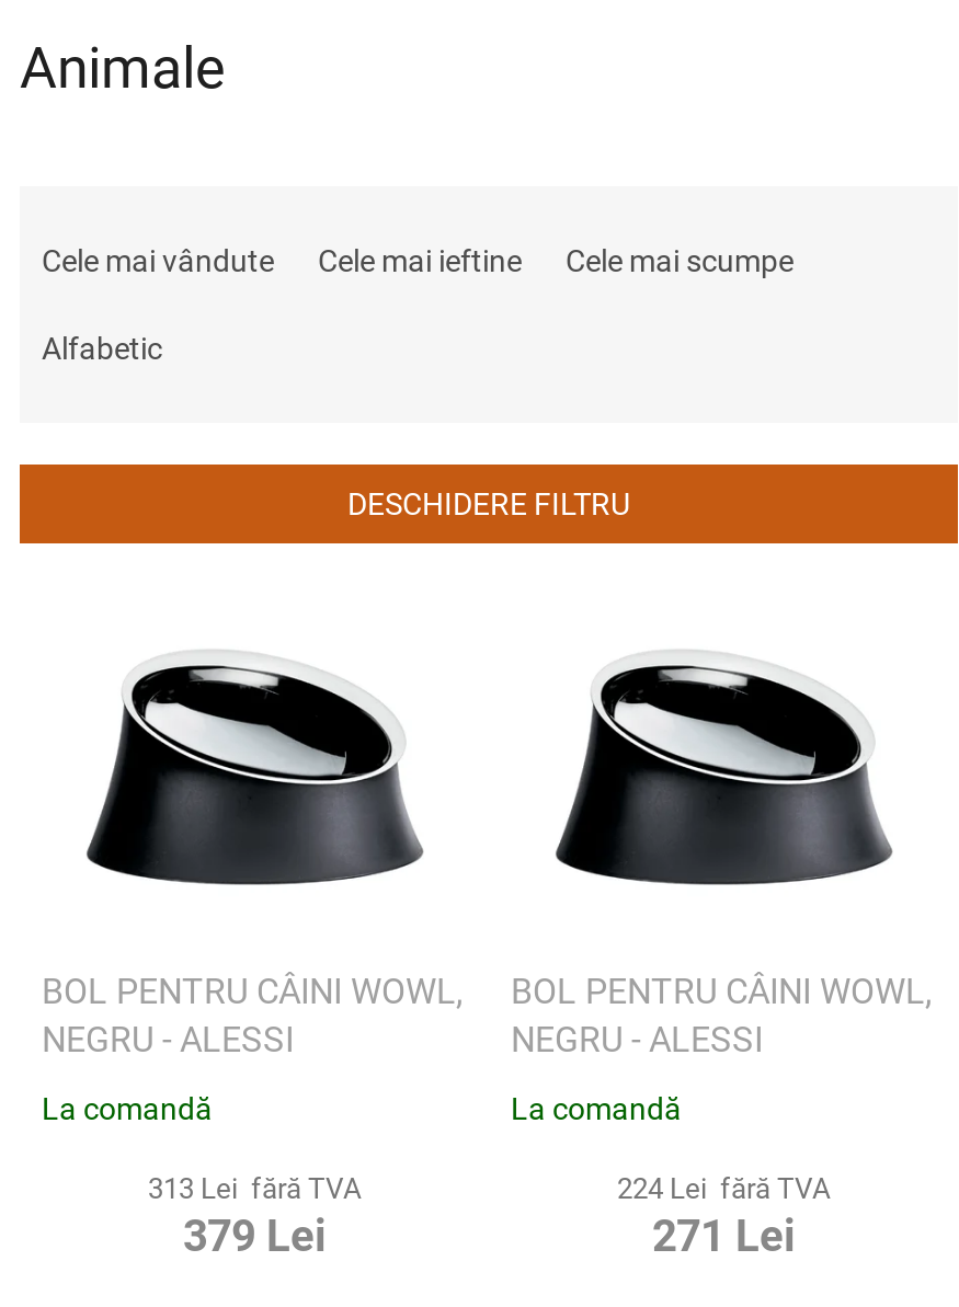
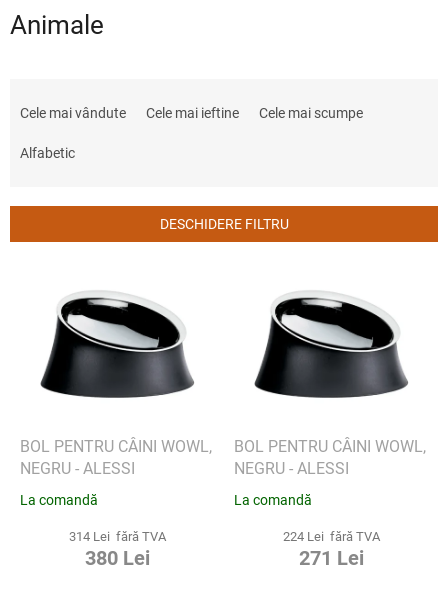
- 313 Lei fără TVA
+ 314 Lei fără TVA

- 379 Lei
+ 380 Lei
